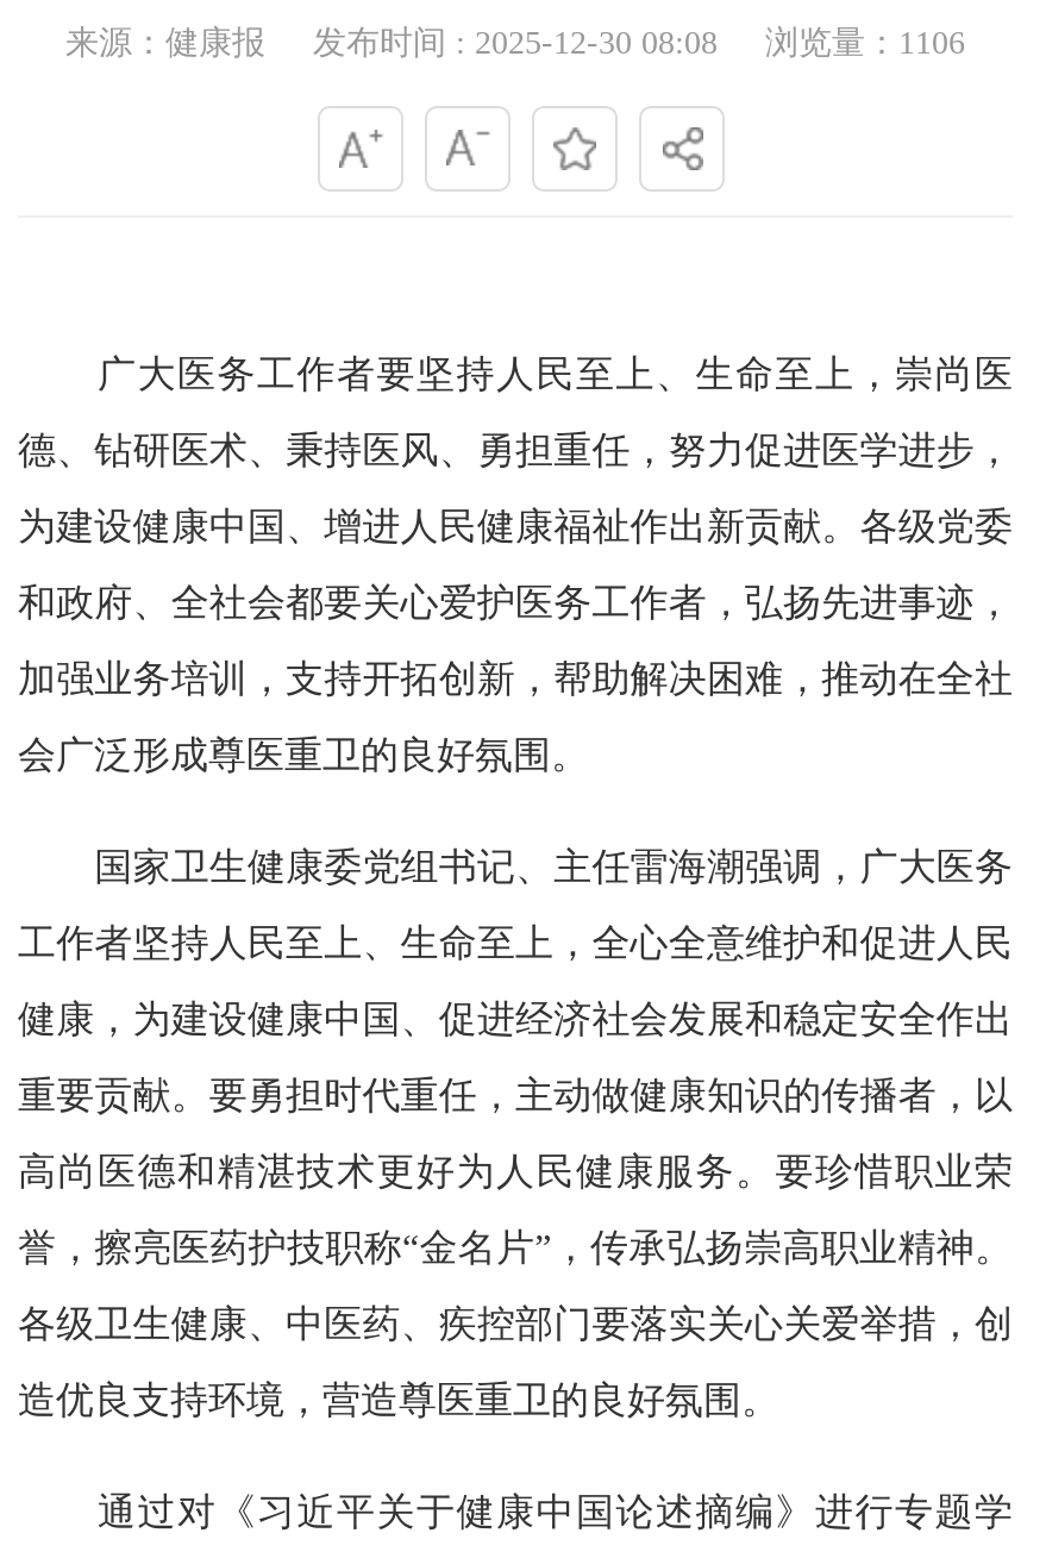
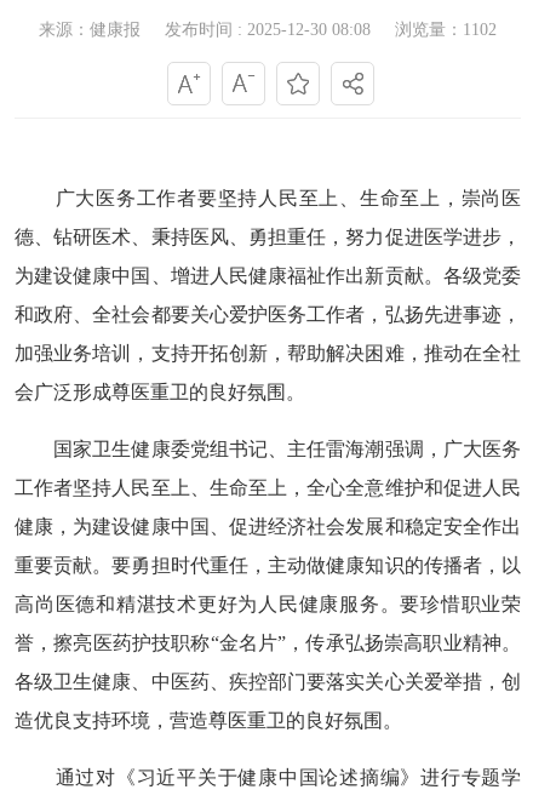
- 来源：健康报 发布时间 : 2025-12-30 08:08 浏览量：1106
+ 来源：健康报 发布时间 : 2025-12-30 08:08 浏览量：1102
